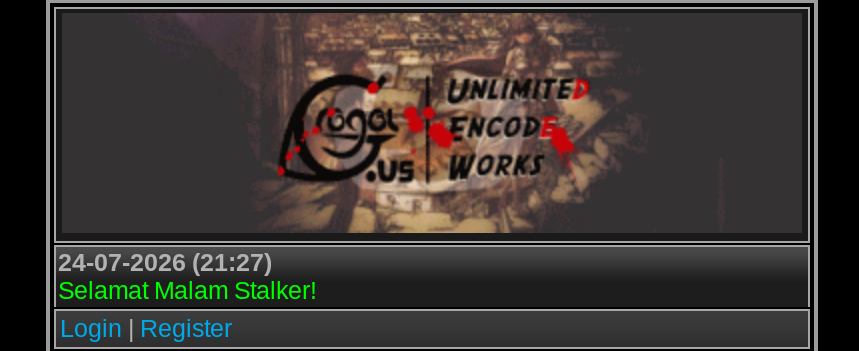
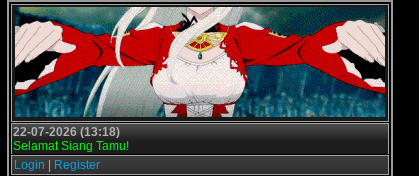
- [image]
- 24-07-2026 (21:27)
+ [image]
+ 22-07-2026 (13:18)

- Selamat Malam Stalker!
+ Selamat Siang Tamu!
